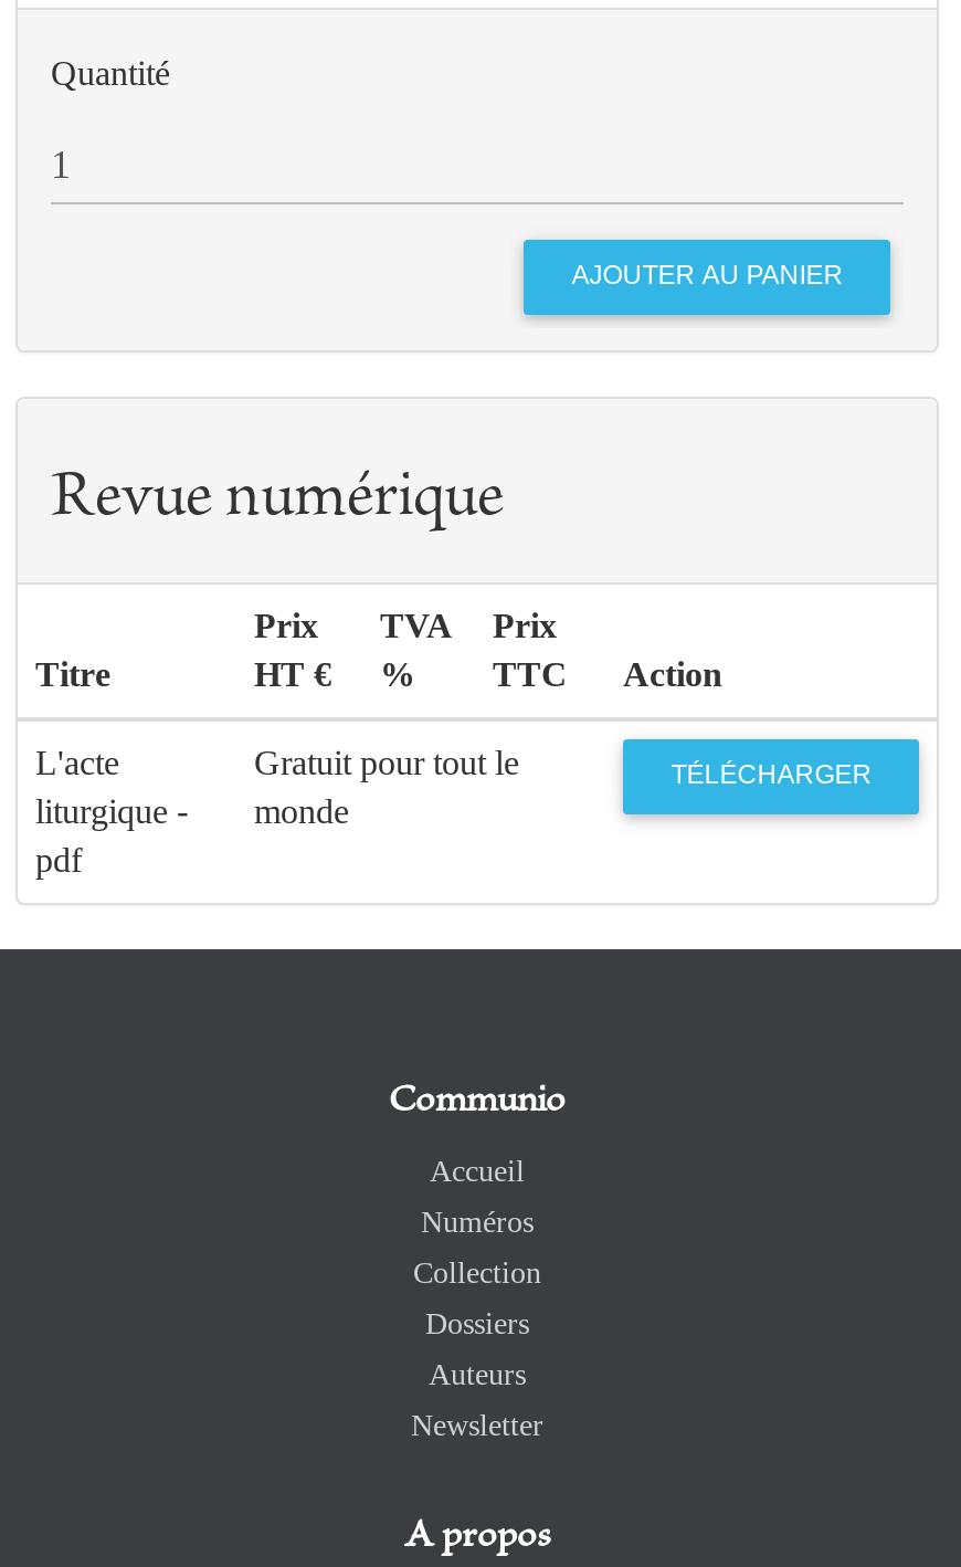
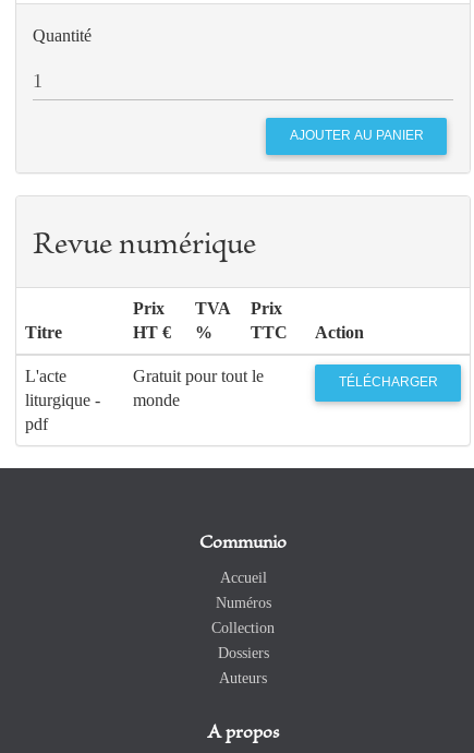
- Newsletter
